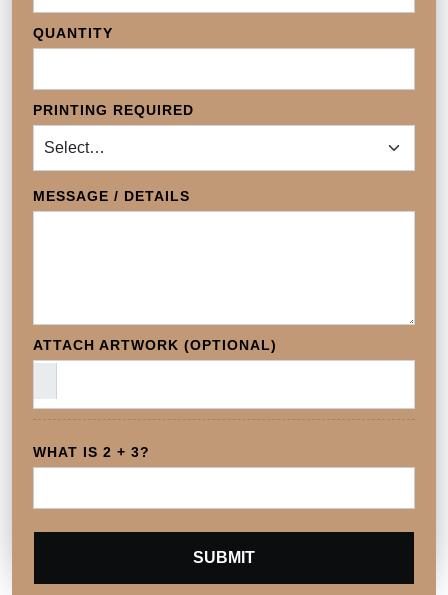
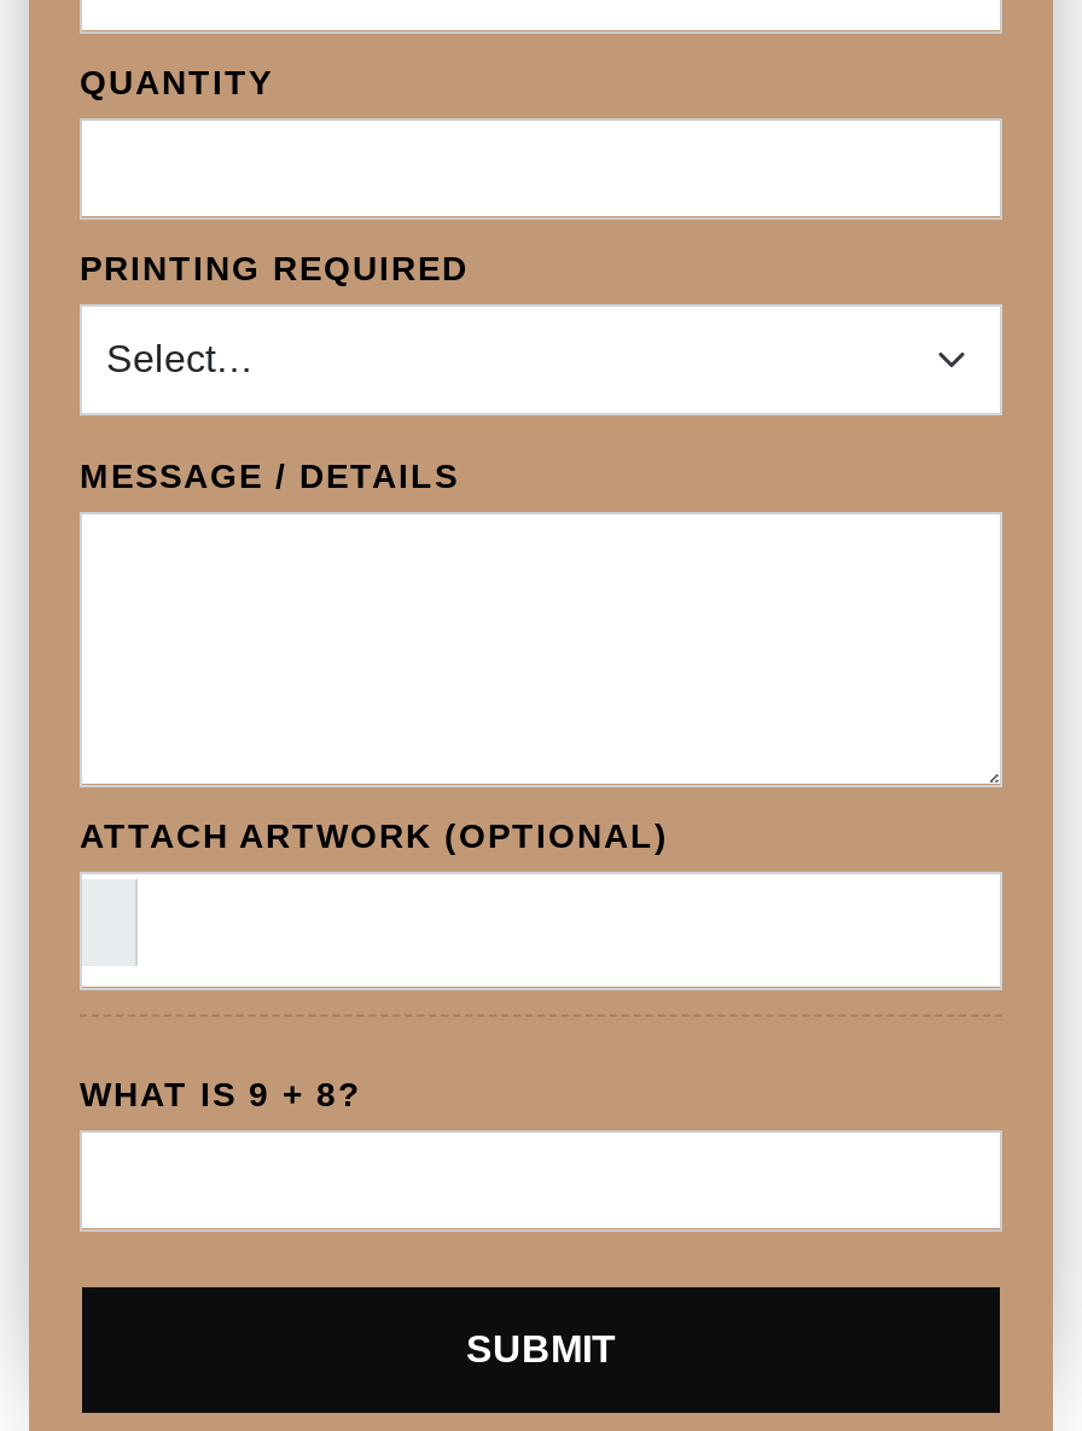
- WHAT IS 2 + 3?
+ WHAT IS 9 + 8?
